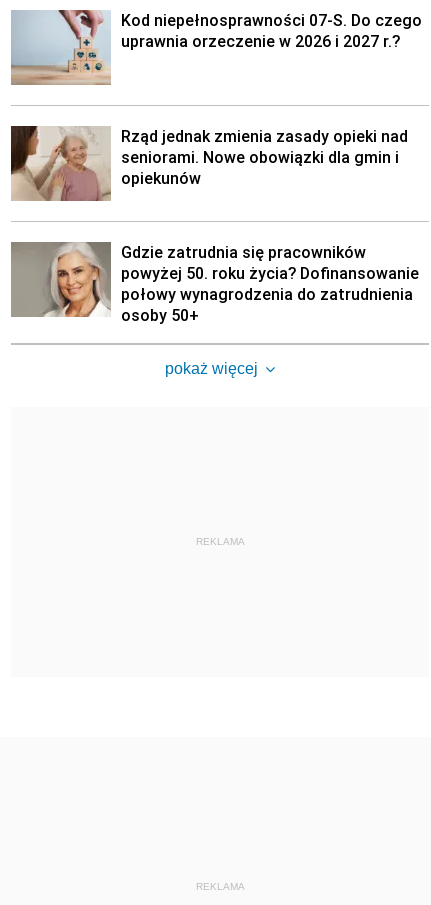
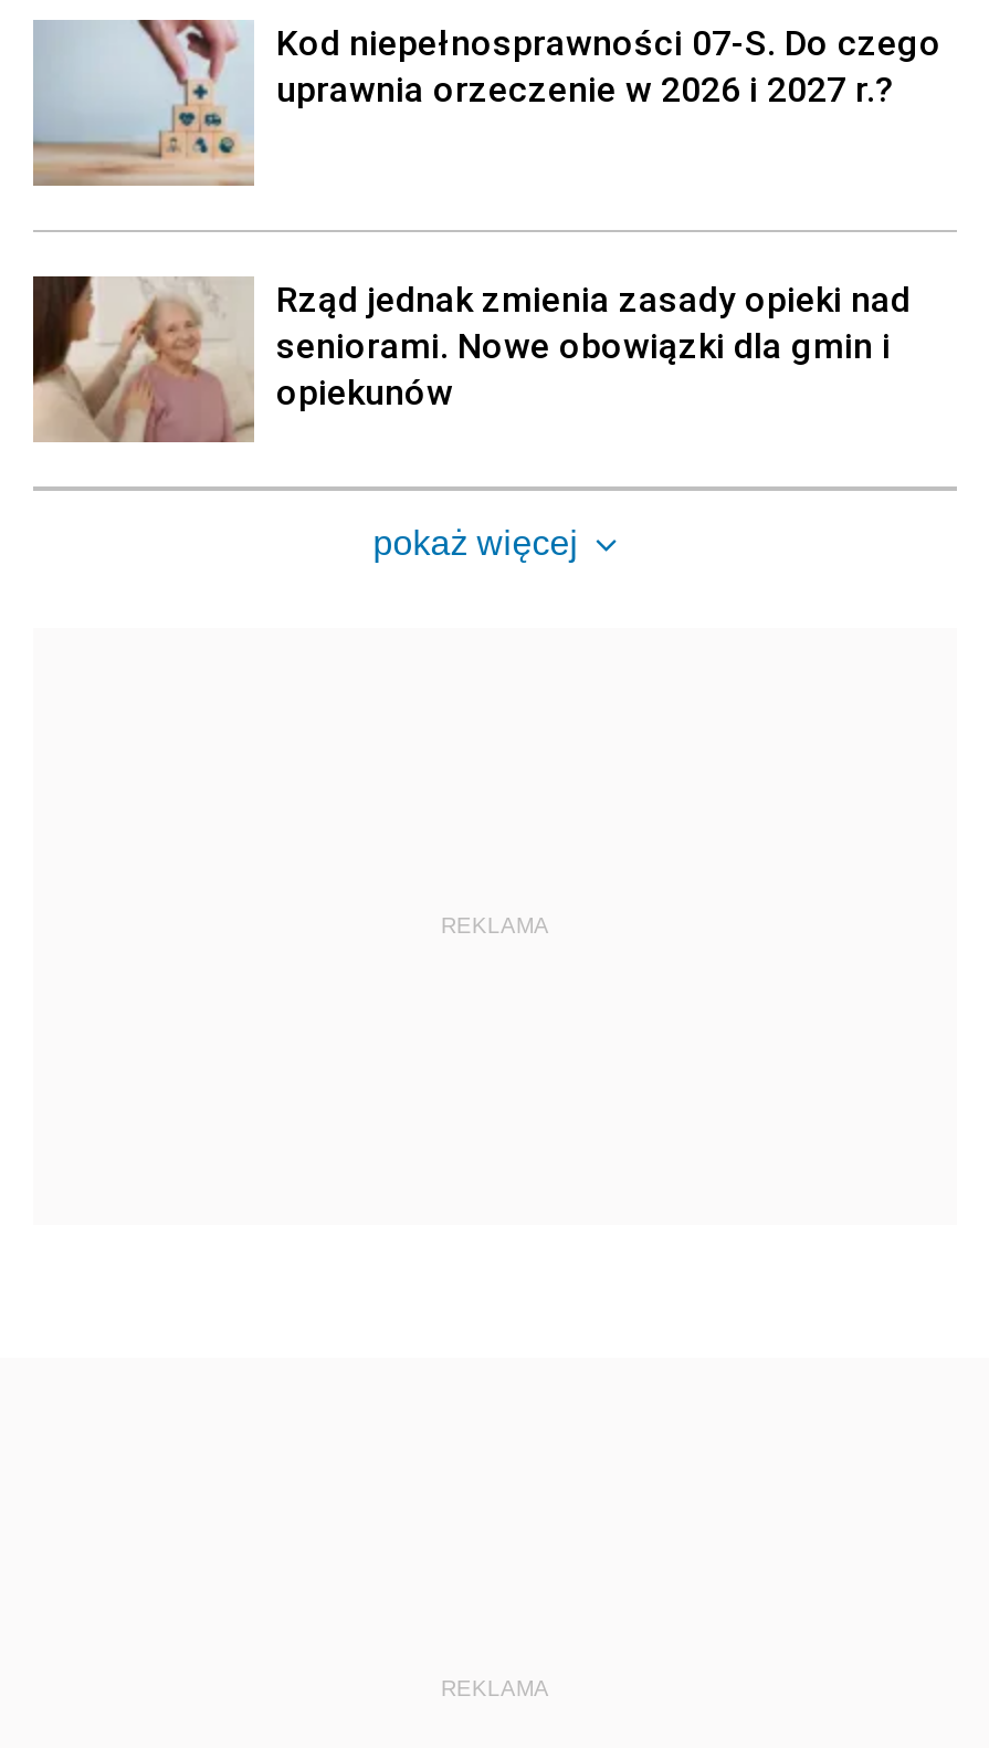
- [image]
- Gdzie zatrudnia się pracowników
- powyżej 50. roku życia? Dofinansowanie
- połowy wynagrodzenia do zatrudnienia
- osoby 50+
